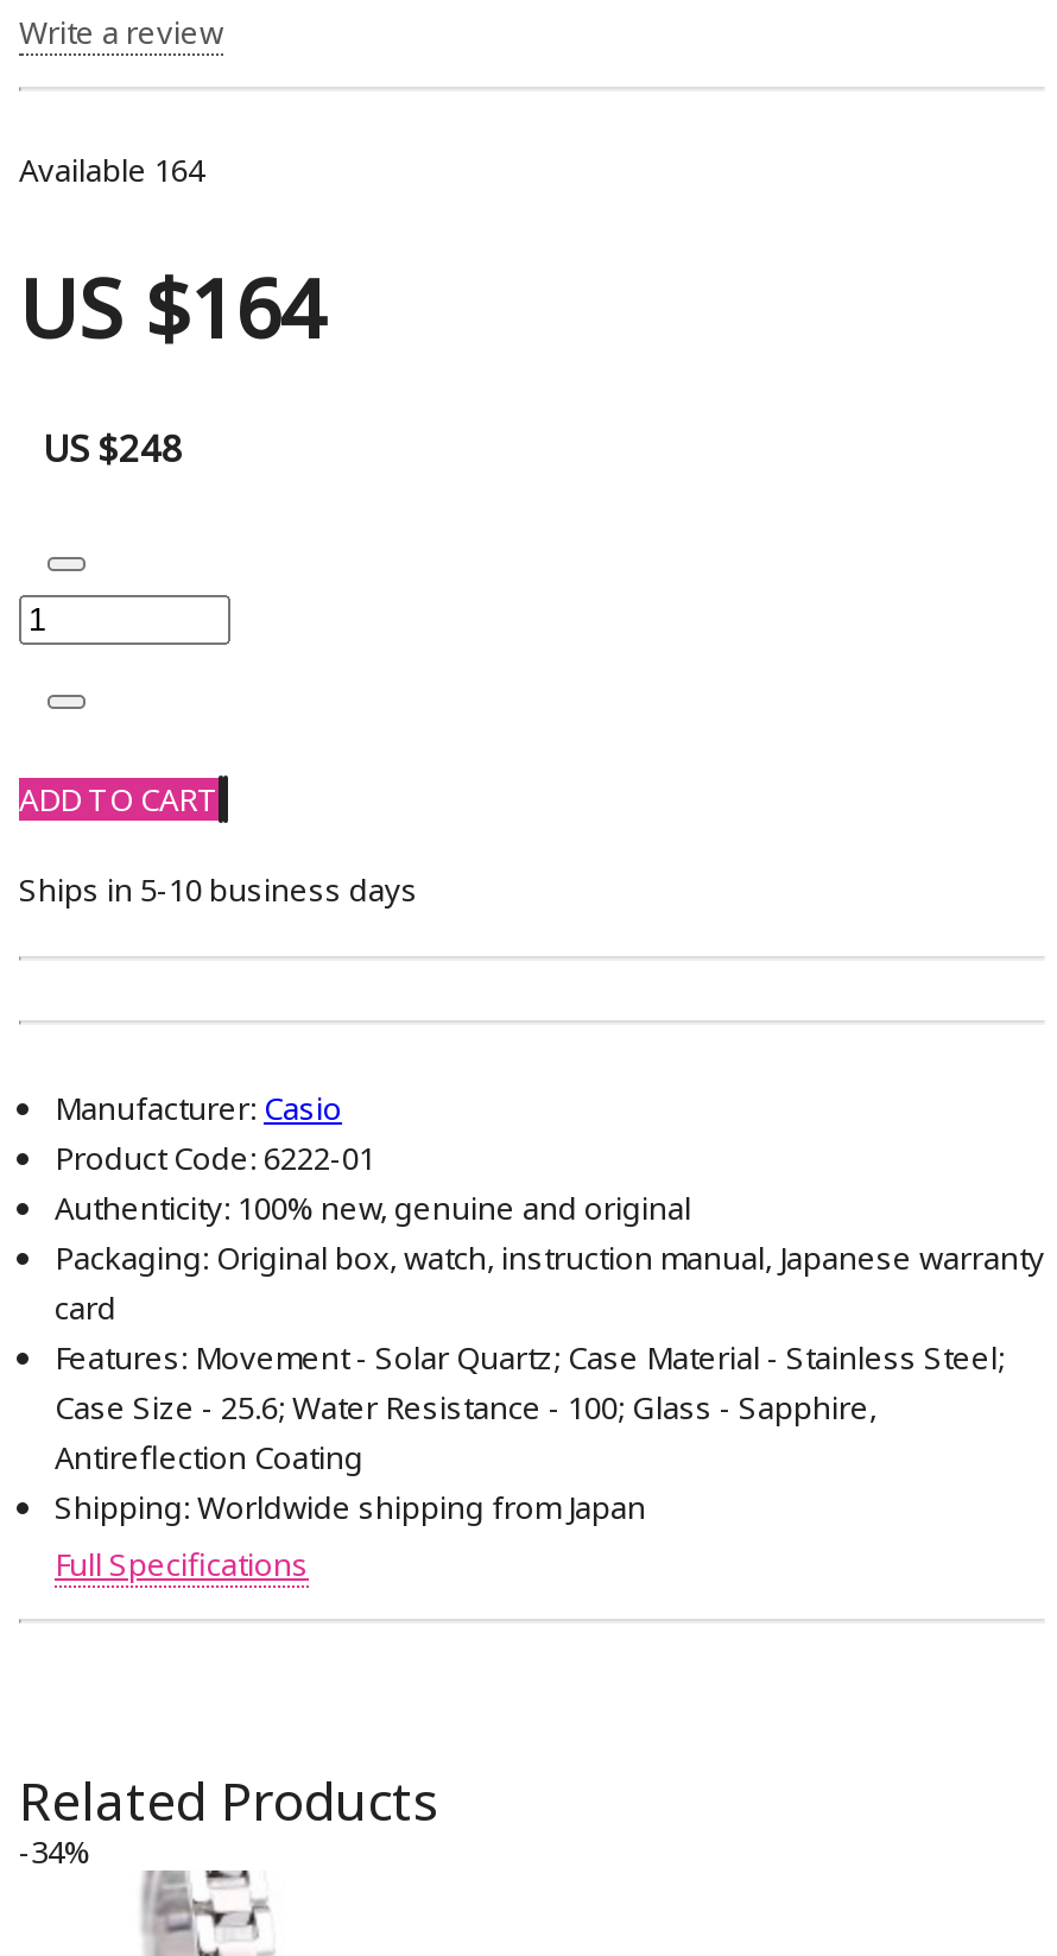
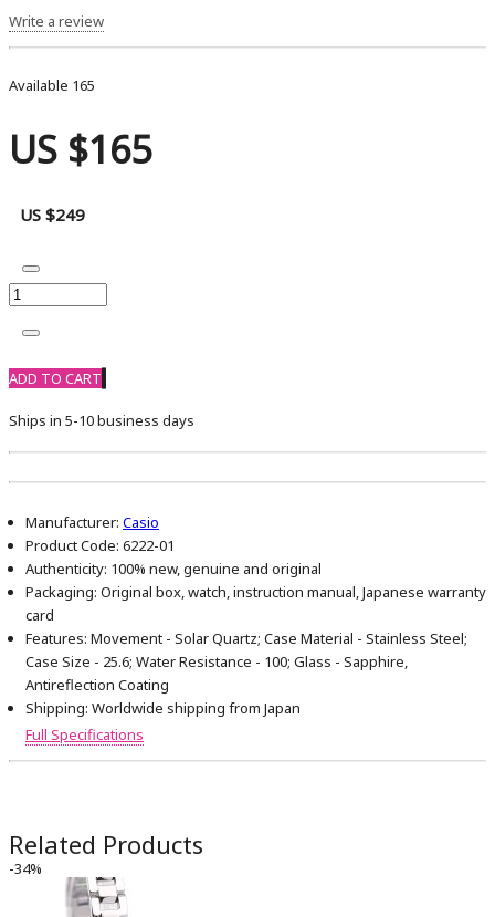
- Available 164
+ Available 165

- US $164
+ US $165

- US $248
+ US $249
